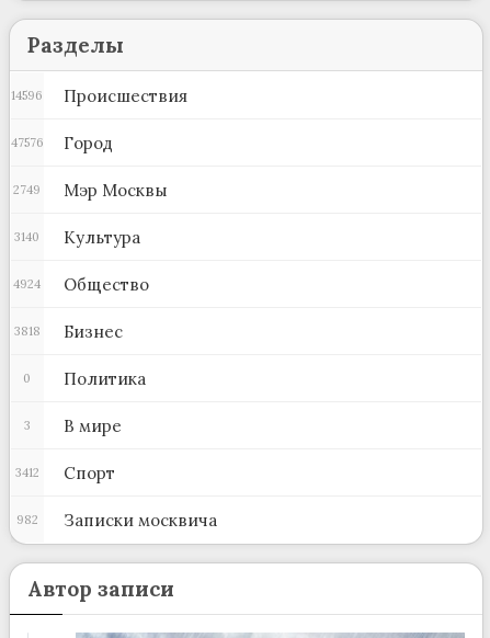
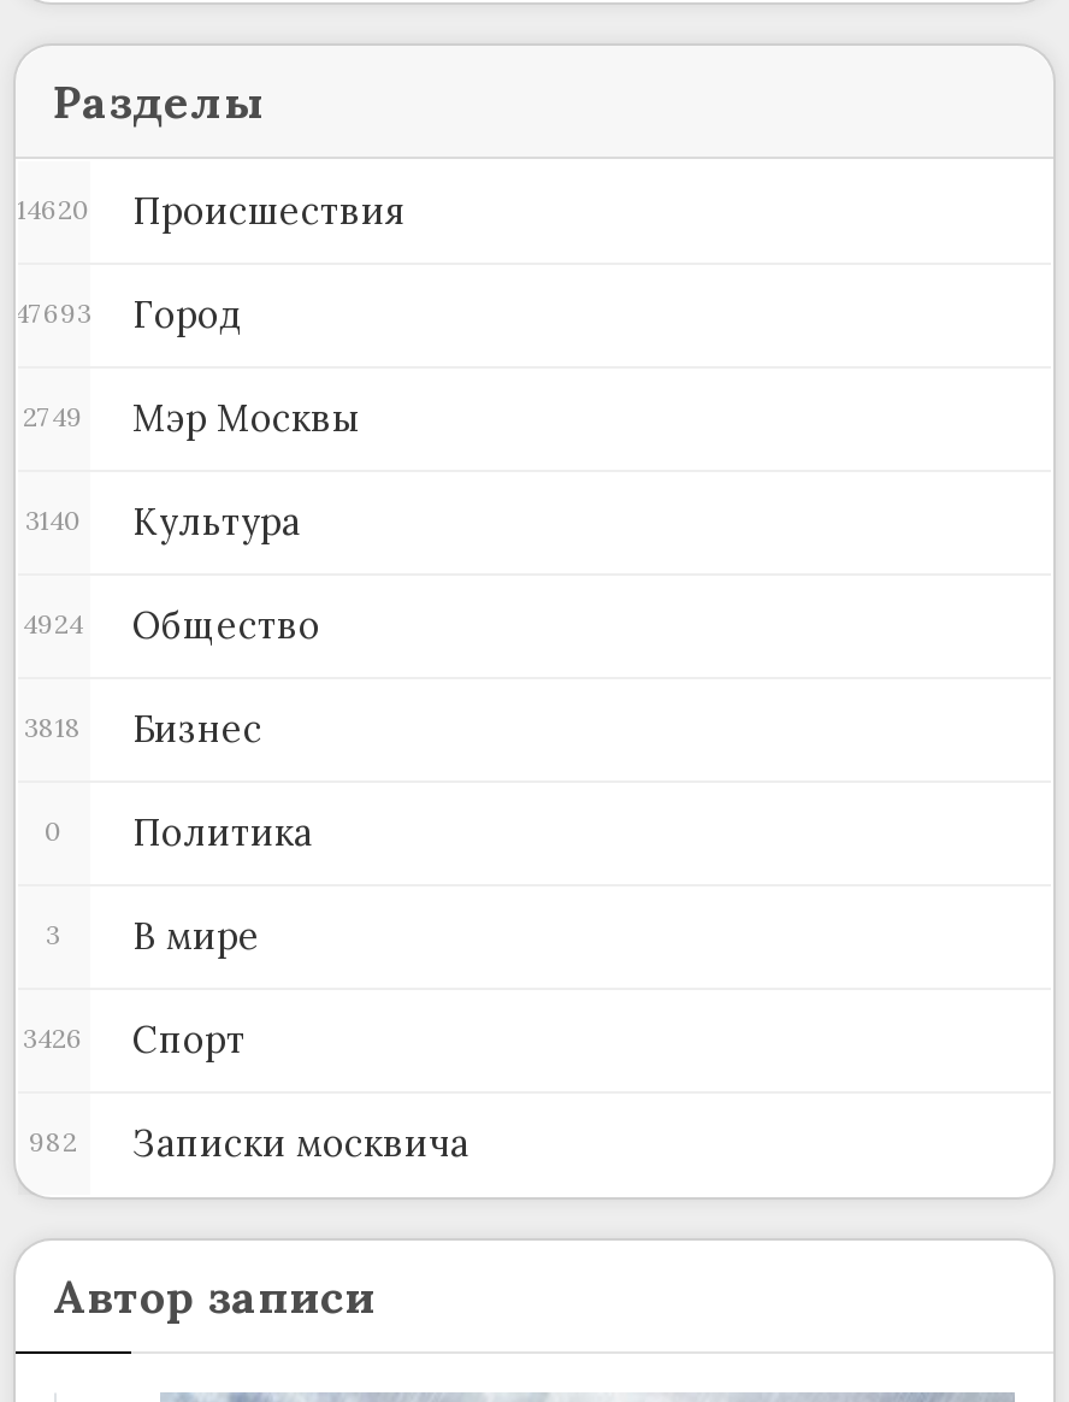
- 14596 Происшествия
+ 14620 Происшествия

- 47576 Город
+ 47693 Город

- 3412 Спорт
+ 3426 Спорт
